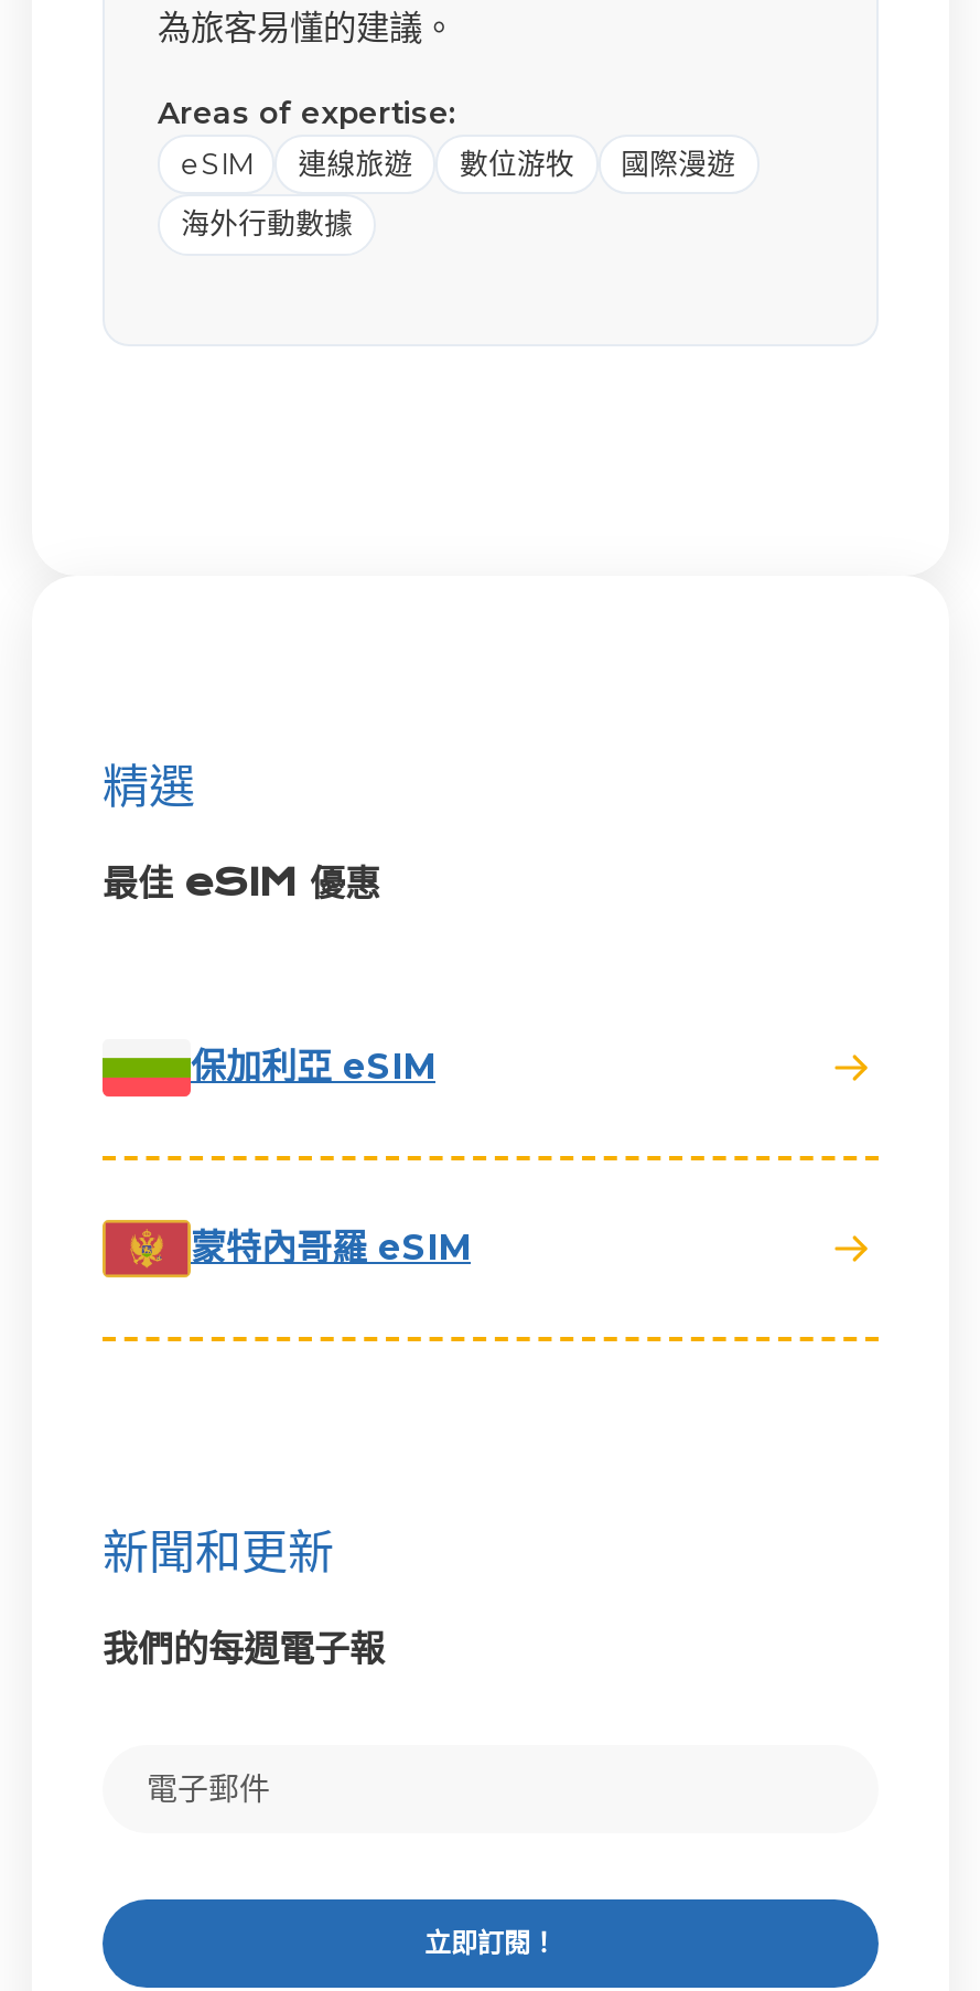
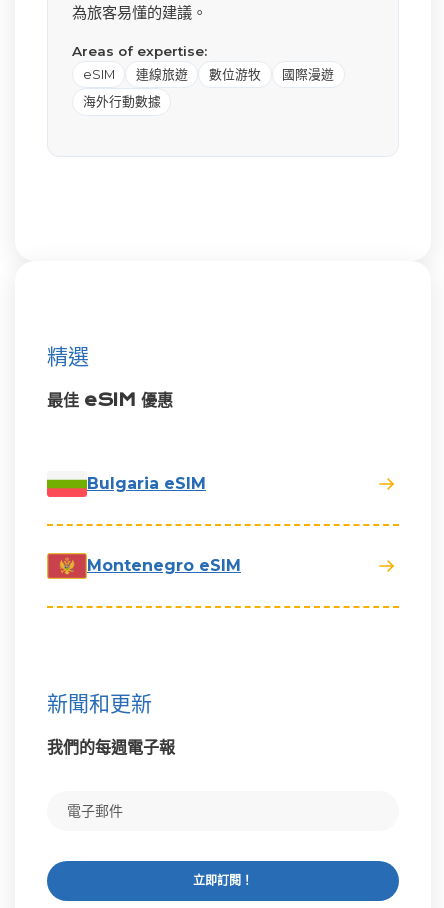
- 保加利亞 eSIM
+ Bulgaria eSIM

- 蒙特內哥羅 eSIM
+ Montenegro eSIM
